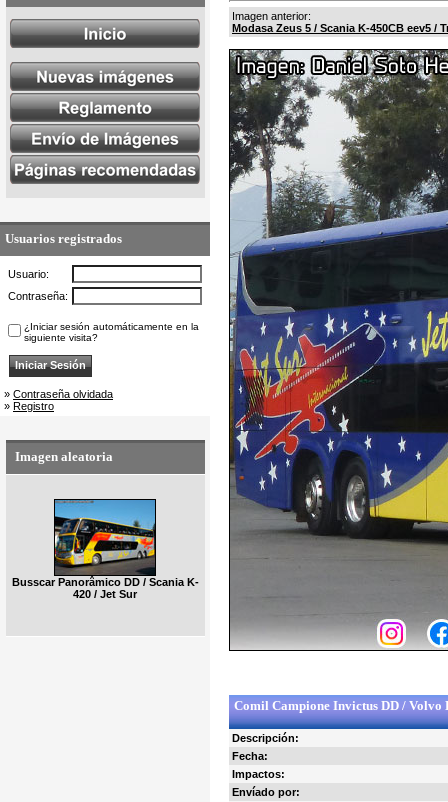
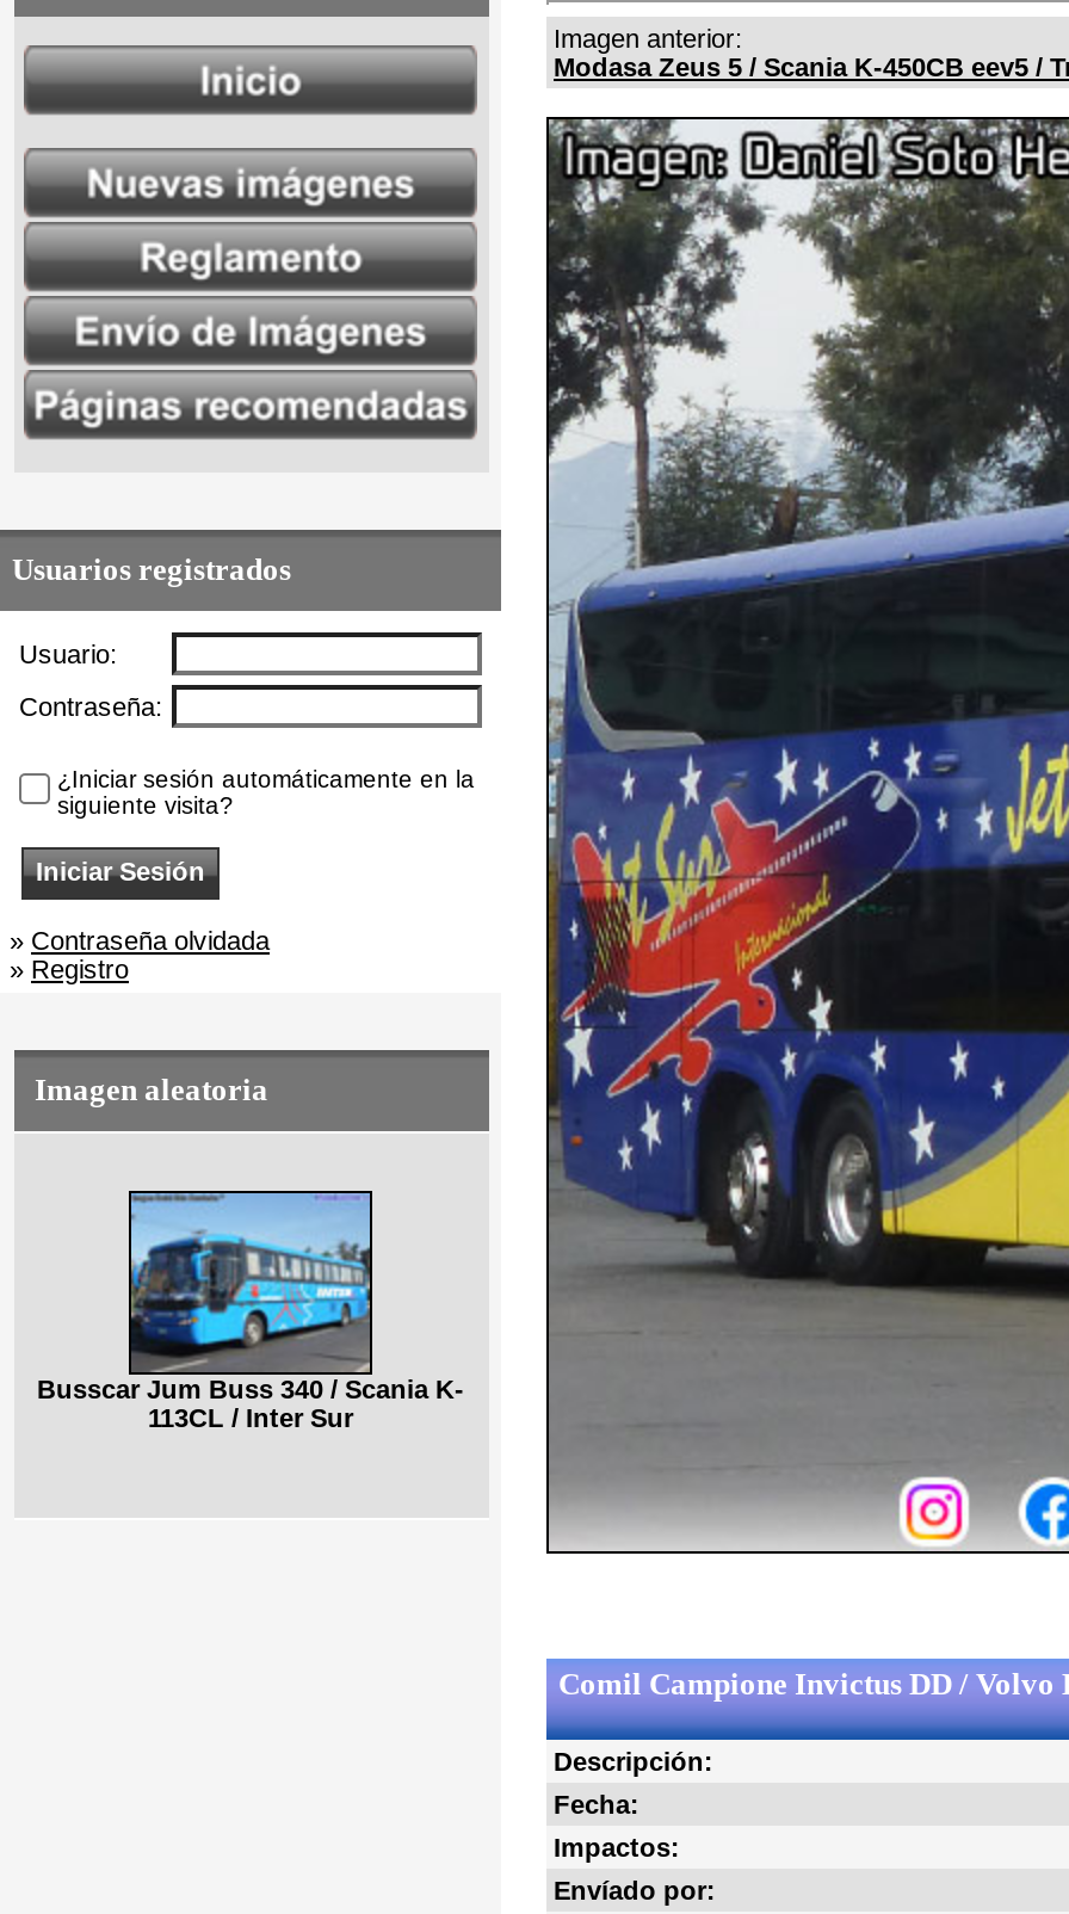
- [image]
- Busscar Panorâmico DD / Scania K-
- 420 / Jet Sur
+ [image]
+ Busscar Jum Buss 340 / Scania K-
+ 113CL / Inter Sur
